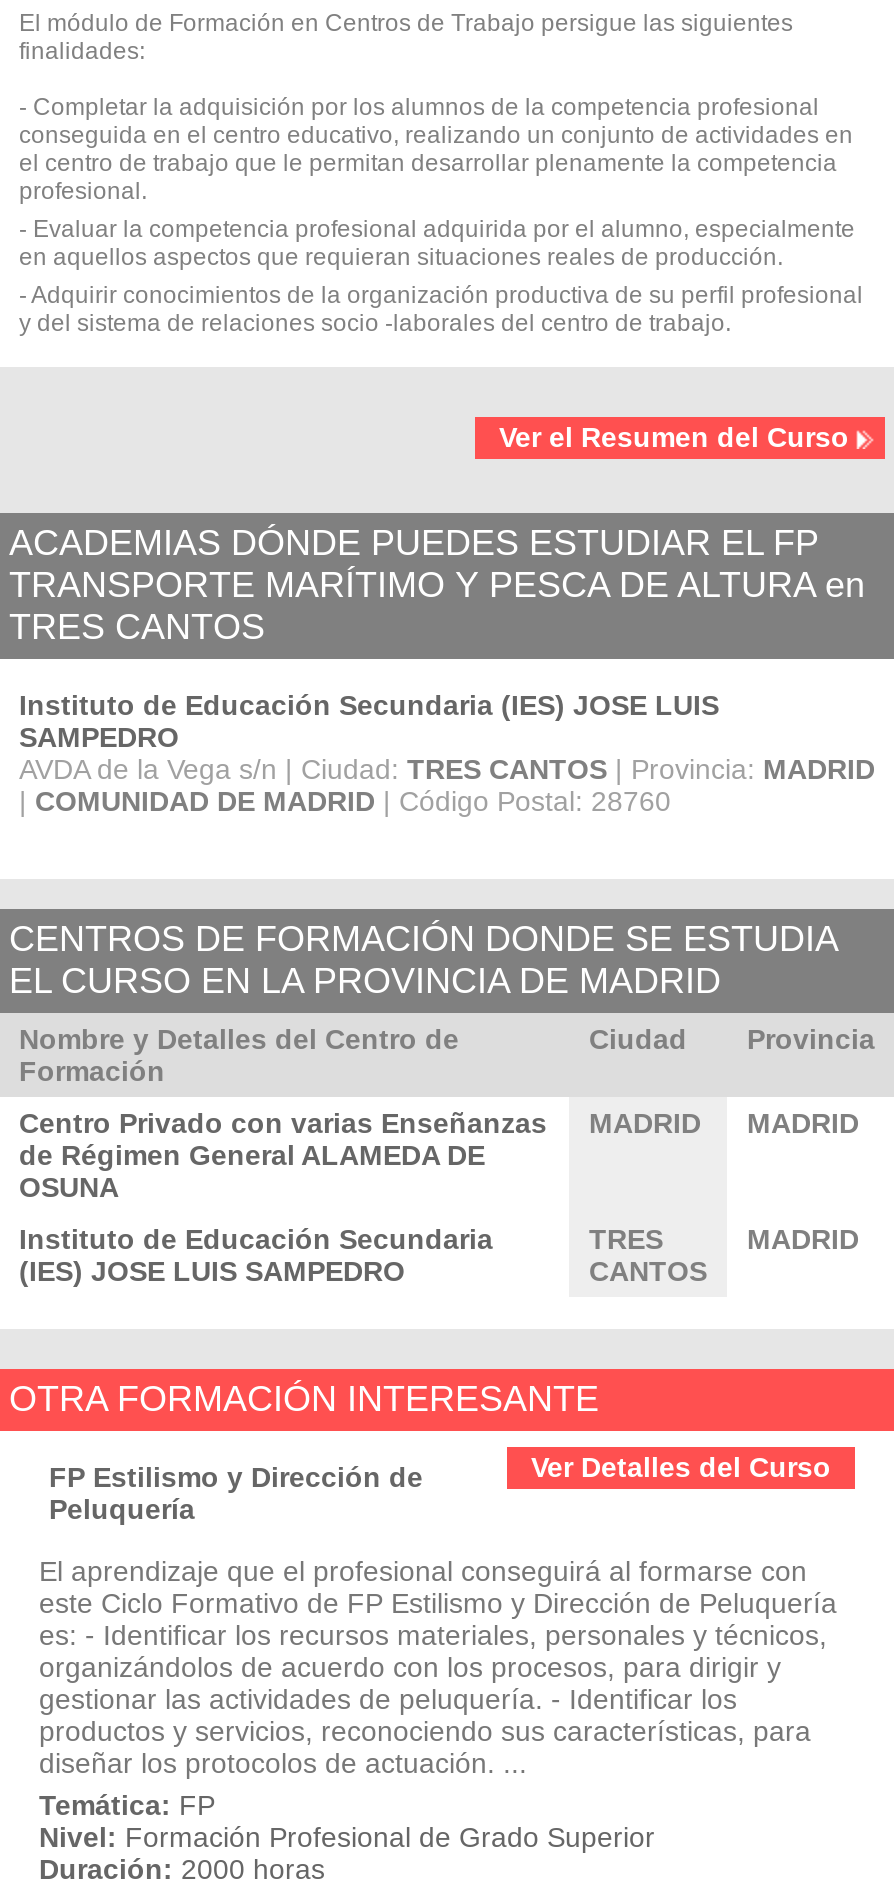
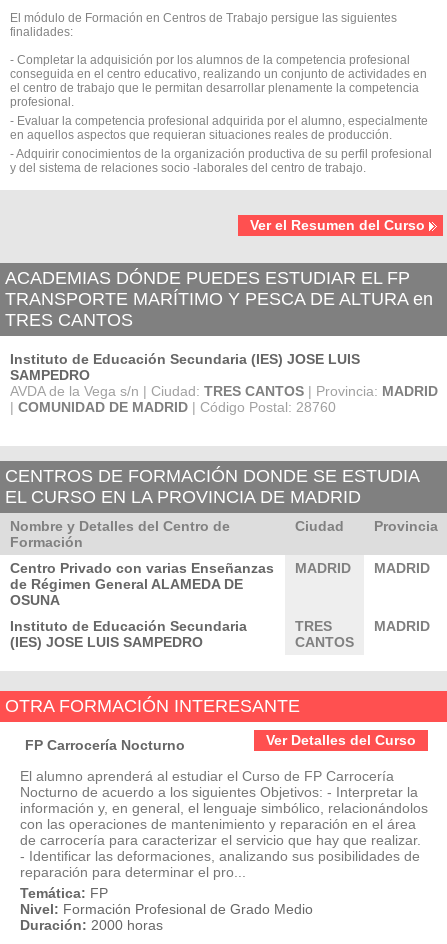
- FP Estilismo y Dirección de
- Peluquería
+ FP Carrocería Nocturno

- El aprendizaje que el profesional conseguirá al formarse con
- este Ciclo Formativo de FP Estilismo y Dirección de Peluquería
- es: - Identificar los recursos materiales, personales y técnicos,
- organizándolos de acuerdo con los procesos, para dirigir y
- gestionar las actividades de peluquería. - Identificar los
- productos y servicios, reconociendo sus características, para
- diseñar los protocolos de actuación. ...
+ El alumno aprenderá al estudiar el Curso de FP Carrocería
+ Nocturno de acuerdo a los siguientes Objetivos: - Interpretar la
+ información y, en general, el lenguaje simbólico, relacionándolos
+ con las operaciones de mantenimiento y reparación en el área
+ de carrocería para caracterizar el servicio que hay que realizar.
+ - Identificar las deformaciones, analizando sus posibilidades de
+ reparación para determinar el pro...

- Nivel: Formación Profesional de Grado Superior
+ Nivel: Formación Profesional de Grado Medio
